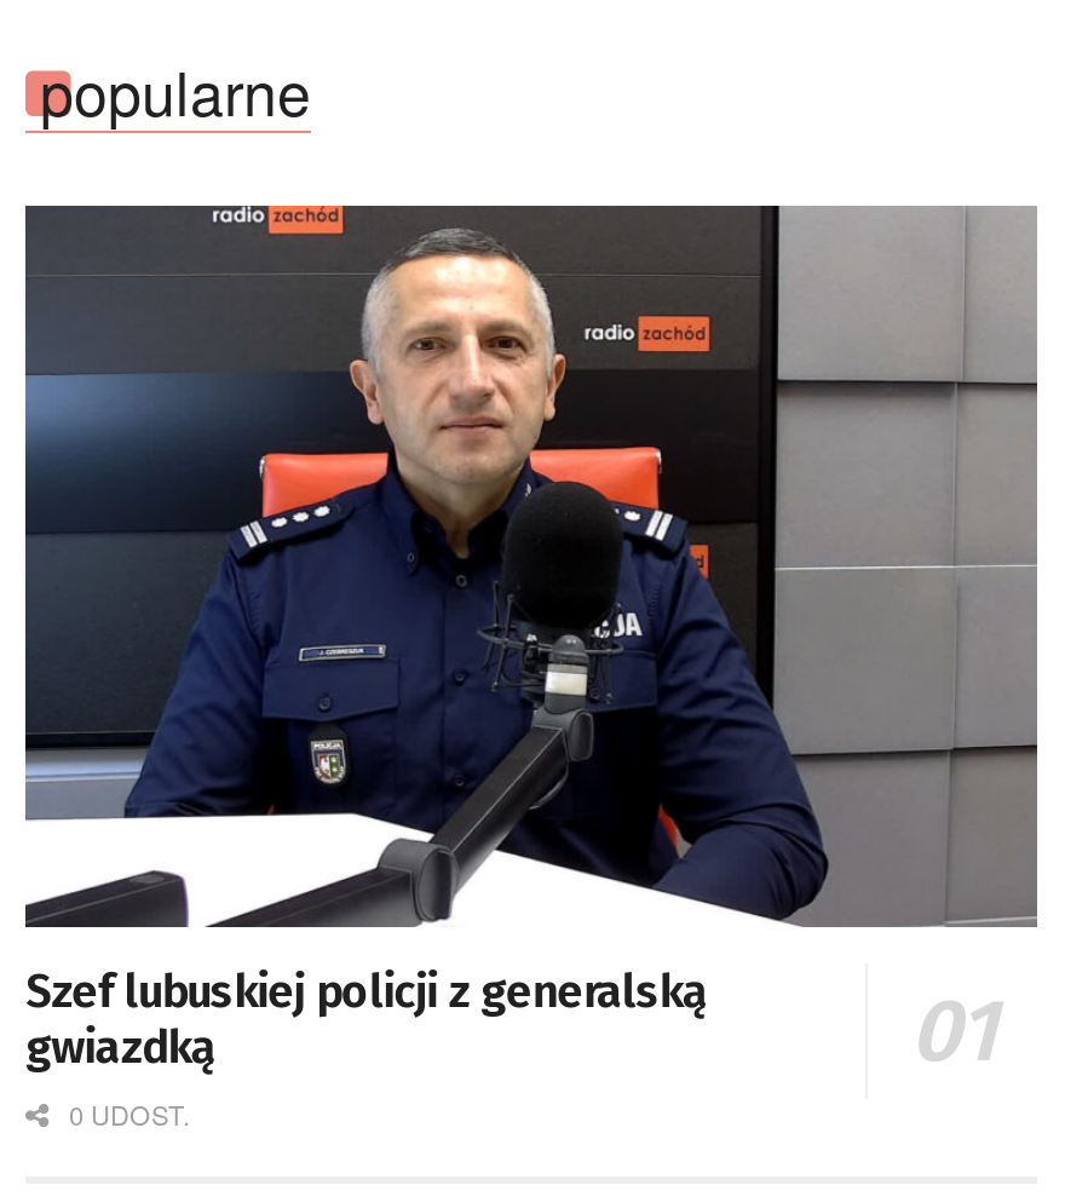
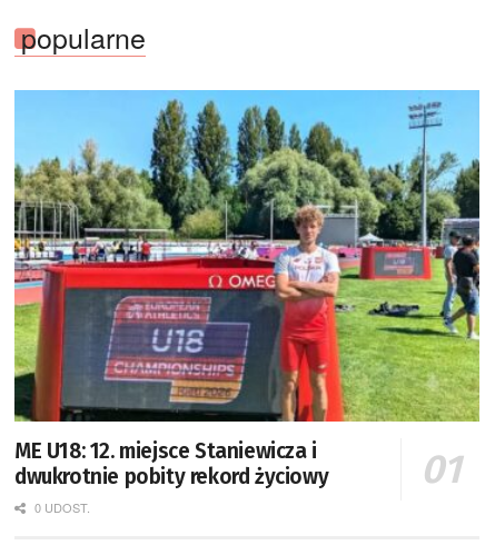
- [image]
- Szef lubuskiej policji z generalską
- gwiazdką
+ [image]
+ ME U18: 12. miejsce Staniewicza i
+ dwukrotnie pobity rekord życiowy
